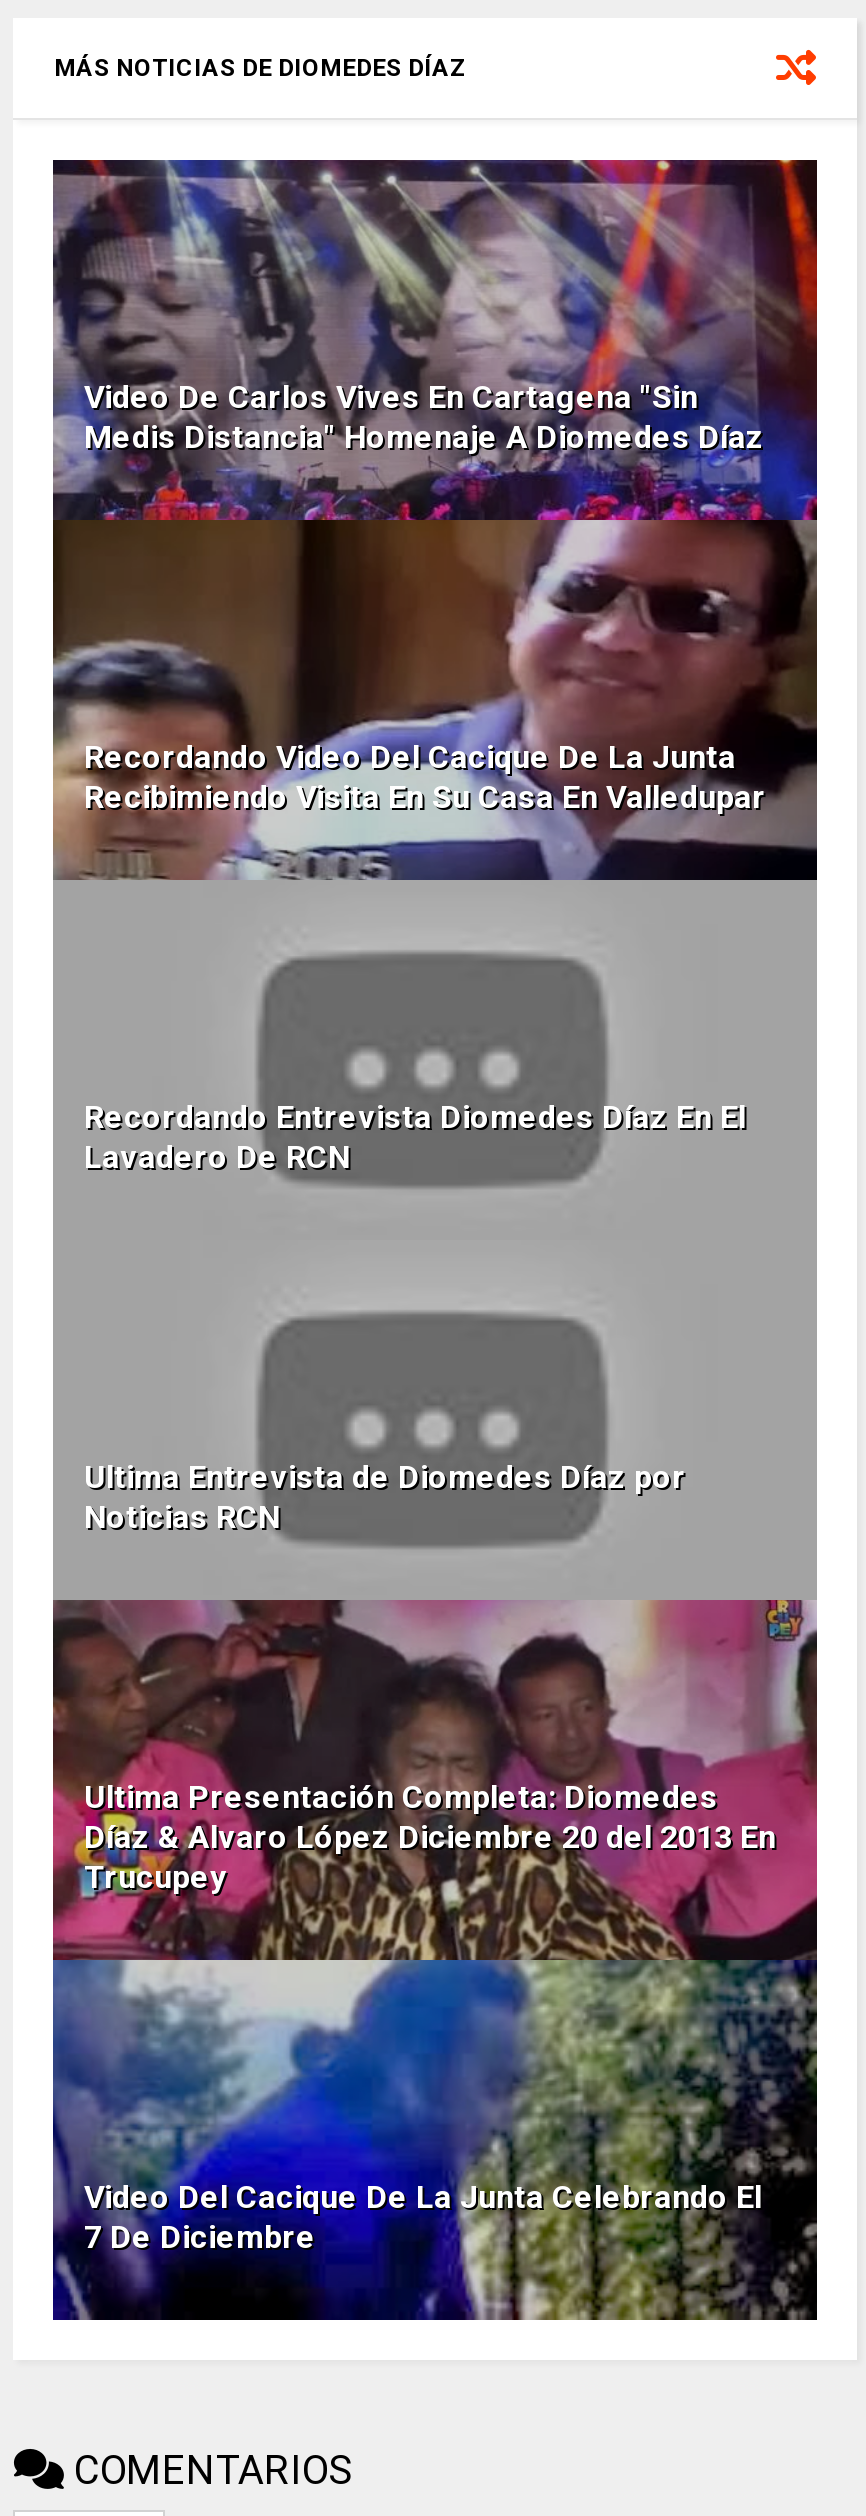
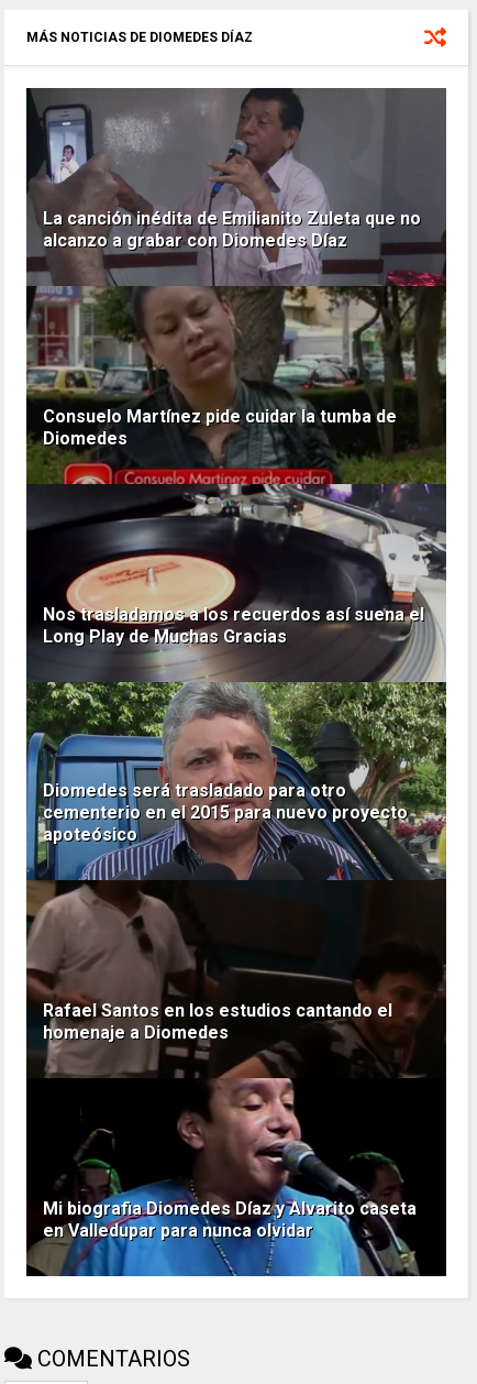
- [image]
- Video De Carlos Vives En Cartagena "Sin
- Medis Distancia" Homenaje A Diomedes Díaz
+ [image]
+ La canción inédita de Emilianito Zuleta que no
+ alcanzo a grabar con Diomedes Díaz

- Recordando Video Del Cacique De La Junta
- Recibimiendo Visita En Su Casa En Valledupar
+ Consuelo Martínez pide cuidar la tumba de
+ Diomedes

- Recordando Entrevista Diomedes Díaz En El
- Lavadero De RCN
+ Nos trasladamos a los recuerdos así suena el
+ Long Play de Muchas Gracias

- Ultima Entrevista de Diomedes Díaz por
- Noticias RCN
+ Diomedes será trasladado para otro
+ cementerio en el 2015 para nuevo proyecto
+ apoteósico

- Ultima Presentación Completa: Diomedes
- Díaz & Alvaro López Diciembre 20 del 2013 En
- Trucupey
+ Rafael Santos en los estudios cantando el
+ homenaje a Diomedes

- Video Del Cacique De La Junta Celebrando El
- 7 De Diciembre
+ Mi biografia Diomedes Díaz y Alvarito caseta
+ en Valledupar para nunca olvidar
